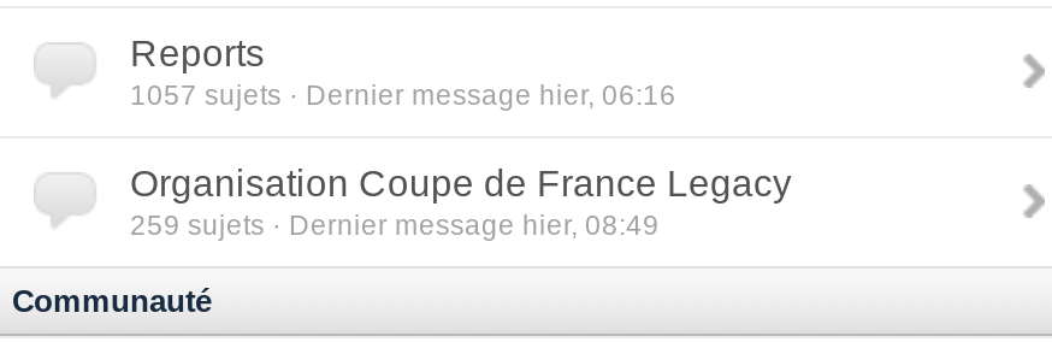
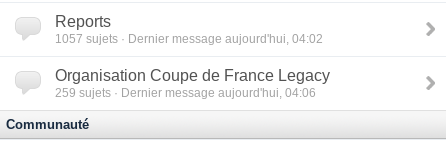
- 1057 sujets · Dernier message hier, 06:16
+ 1057 sujets · Dernier message aujourd'hui, 04:02

- 259 sujets · Dernier message hier, 08:49
+ 259 sujets · Dernier message aujourd'hui, 04:06
